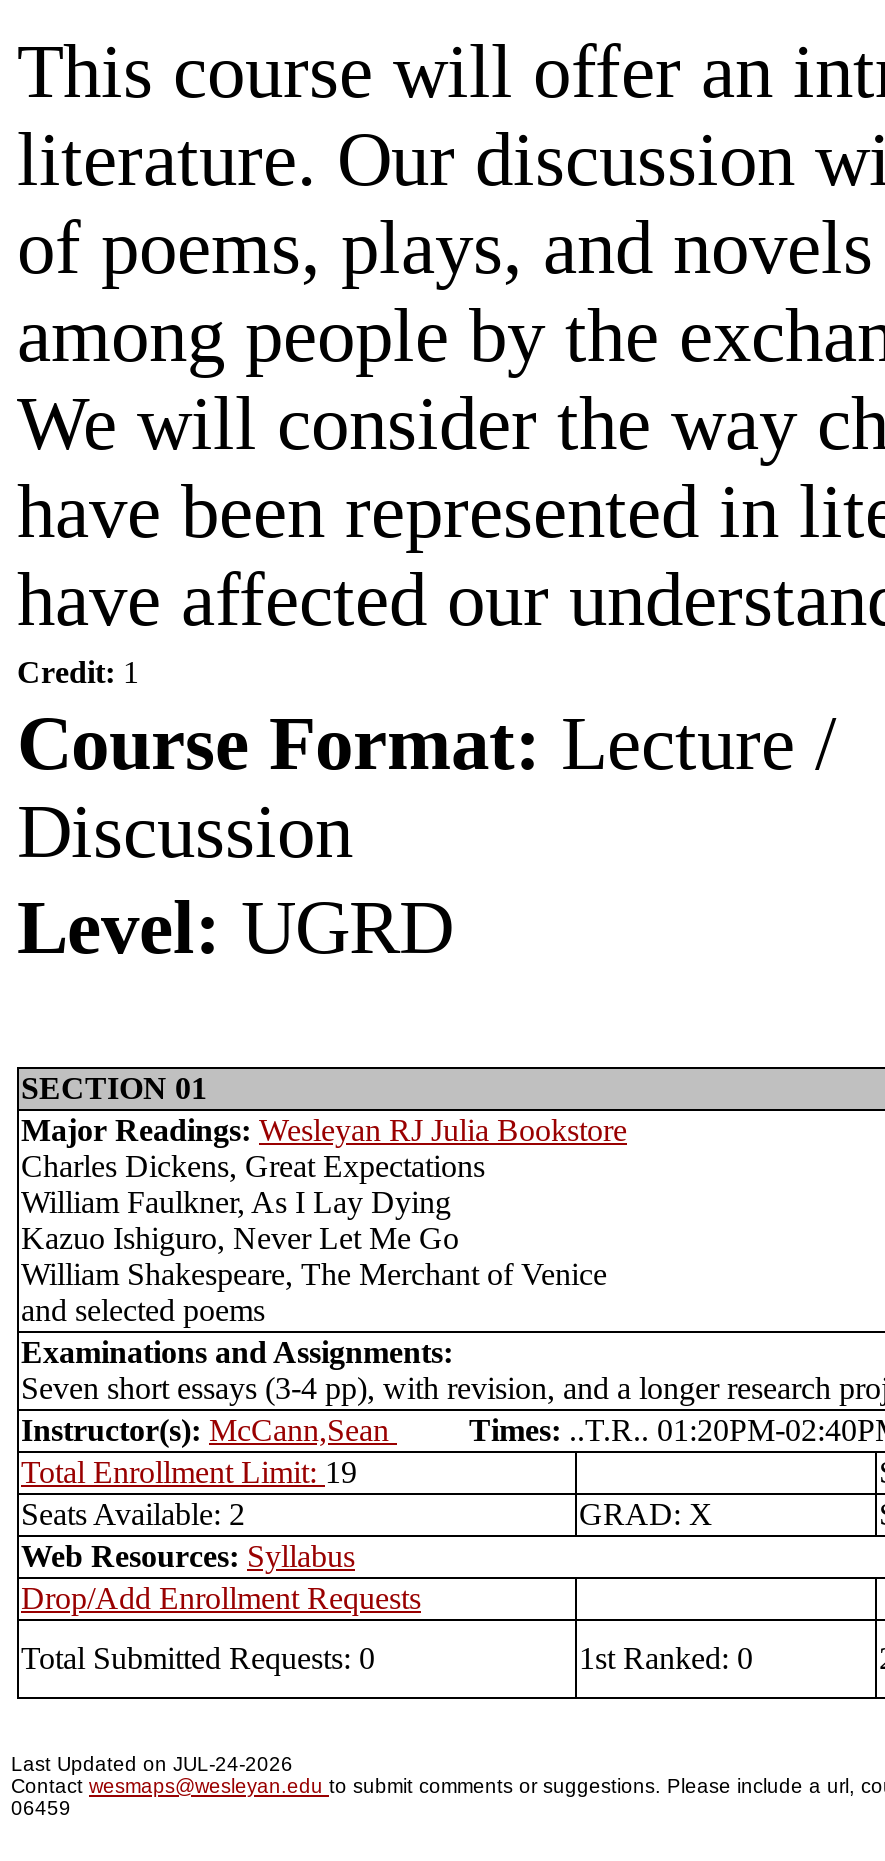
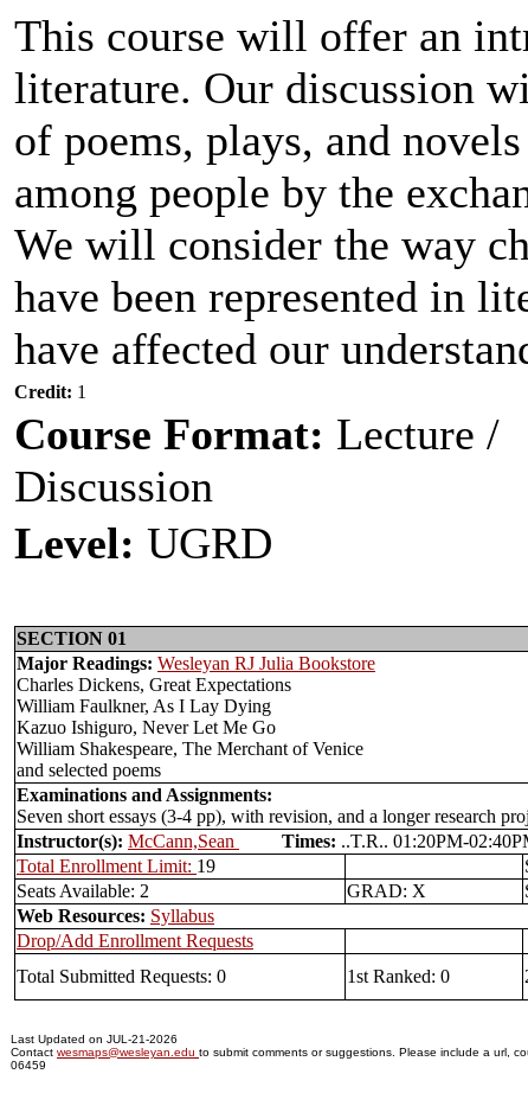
- Last Updated on JUL-24-2026
+ Last Updated on JUL-21-2026
